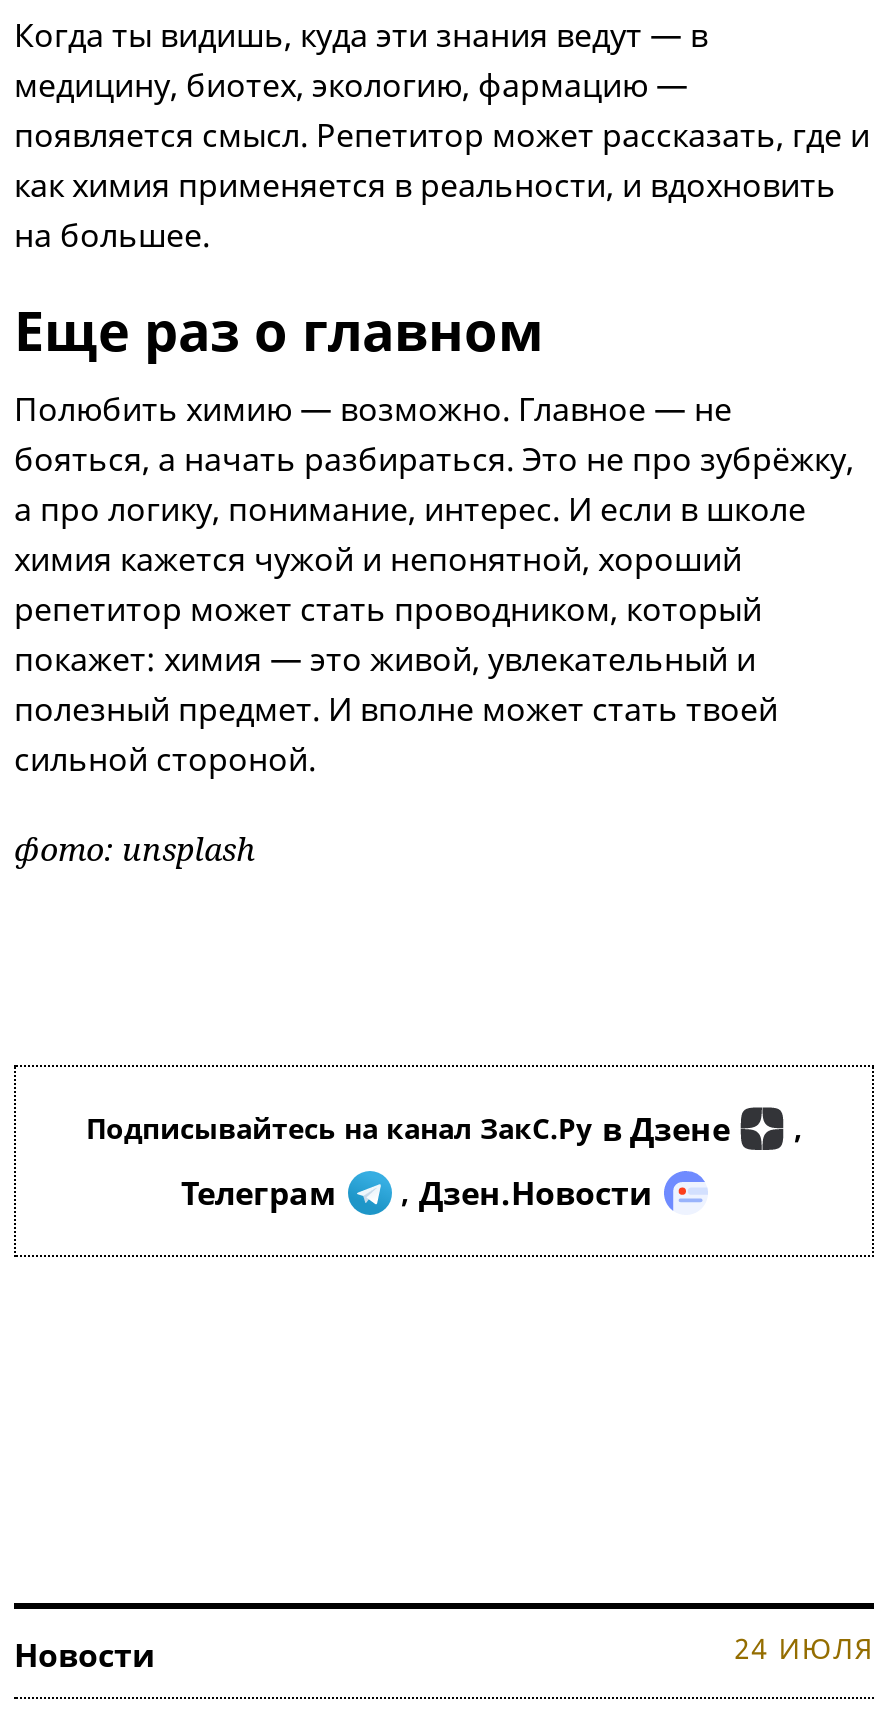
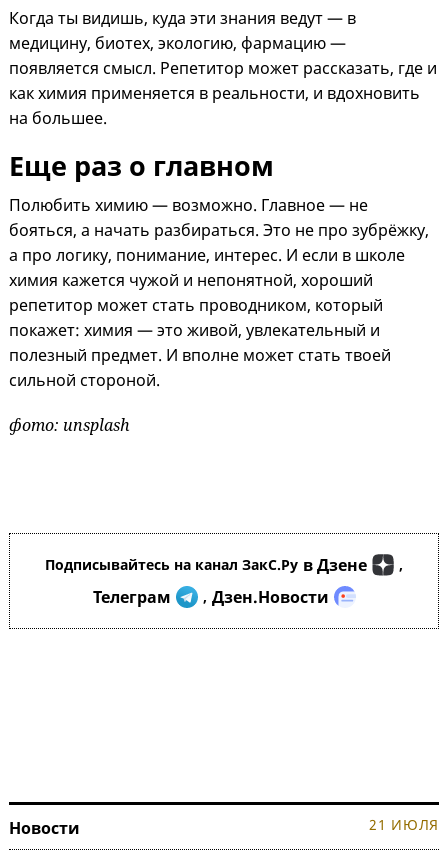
- 24 ИЮЛЯ
+ 21 ИЮЛЯ
